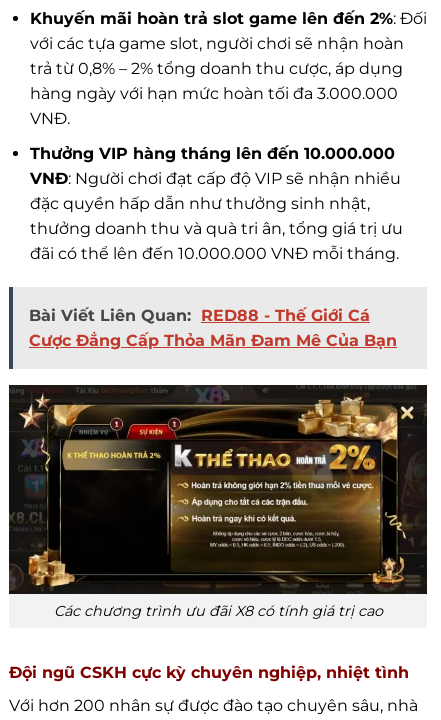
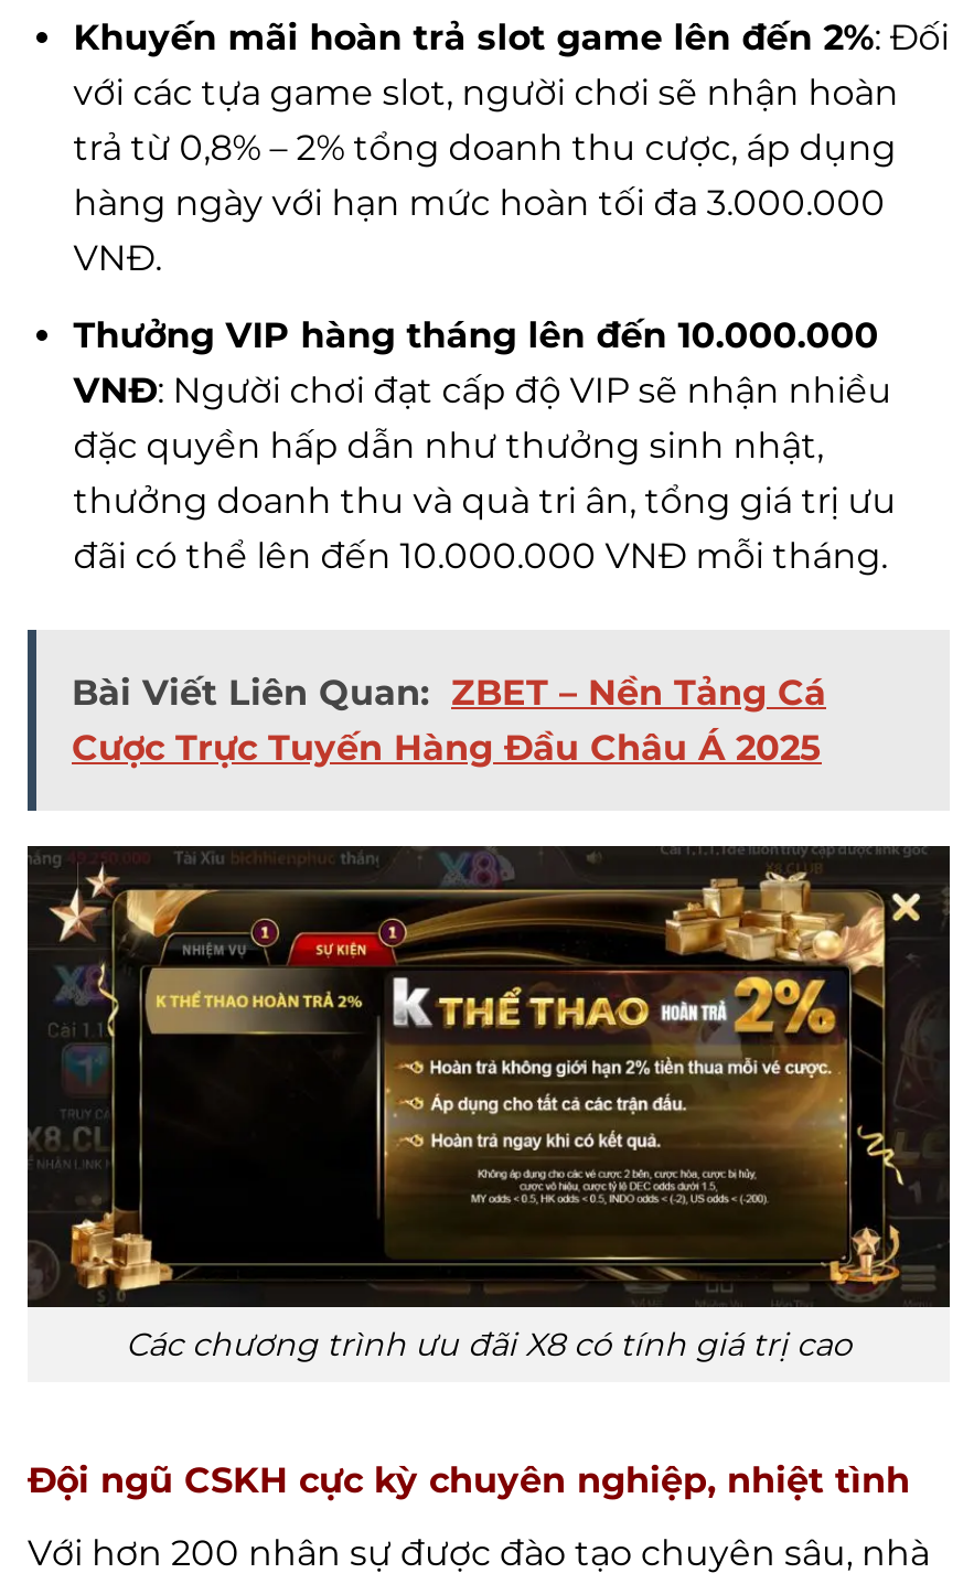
- Bài Viết Liên Quan: RED88 - Thế Giới Cá
- Cược Đẳng Cấp Thỏa Mãn Đam Mê Của Bạn
+ Bài Viết Liên Quan: ZBET – Nền Tảng Cá
+ Cược Trực Tuyến Hàng Đầu Châu Á 2025
